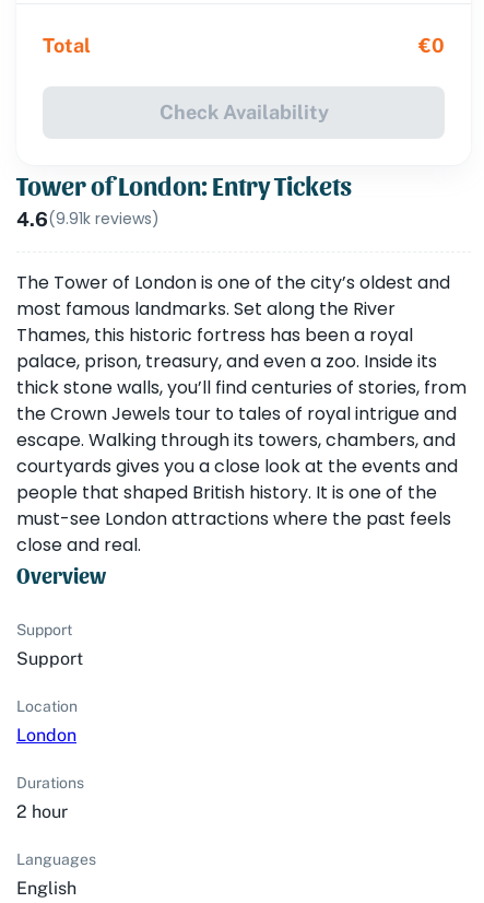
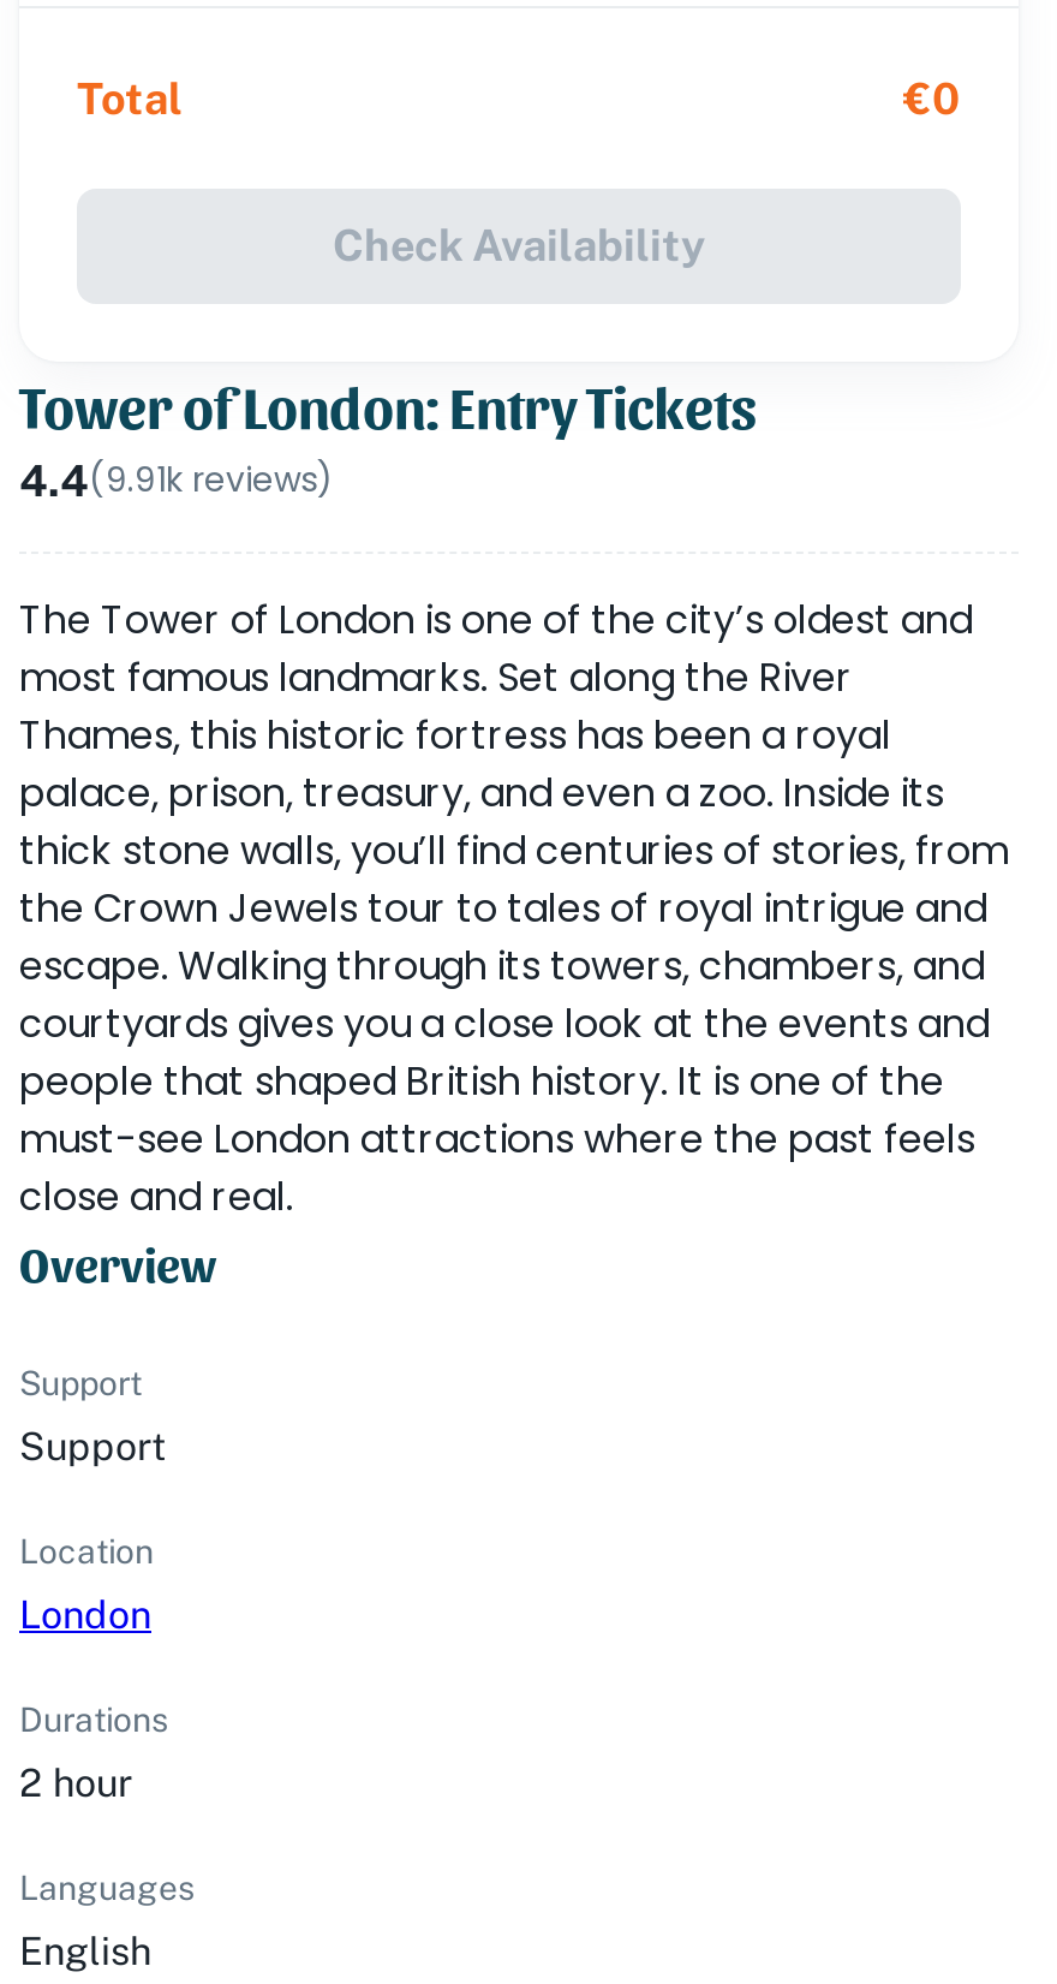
- 4.6(9.91k reviews)
+ 4.4(9.91k reviews)
